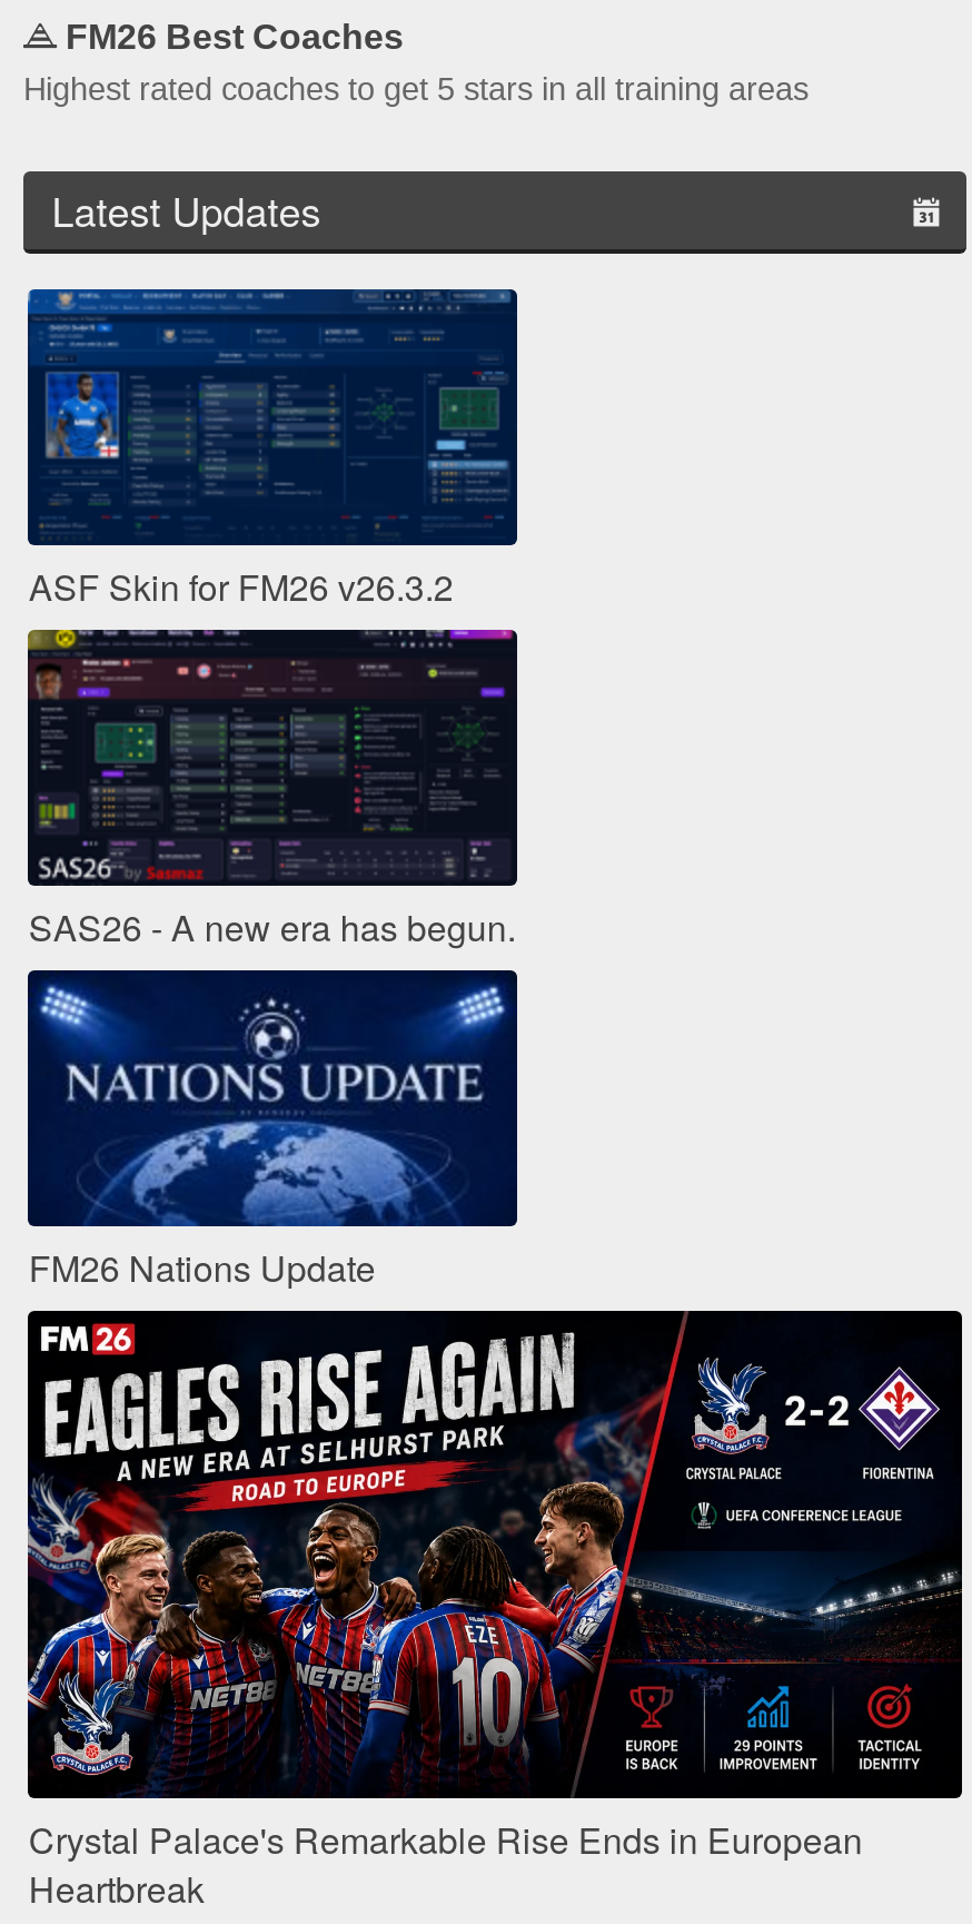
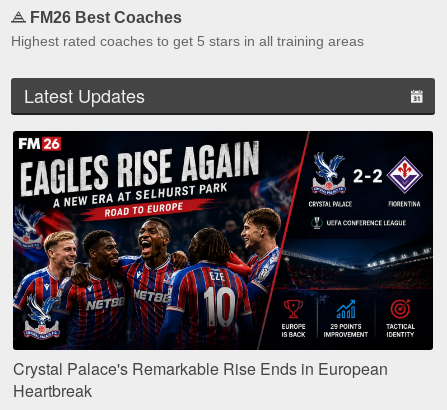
- [image]
- ASF Skin for FM26 v26.3.2

- [image]
- SAS26 - A new era has begun.

- [image]
- FM26 Nations Update
